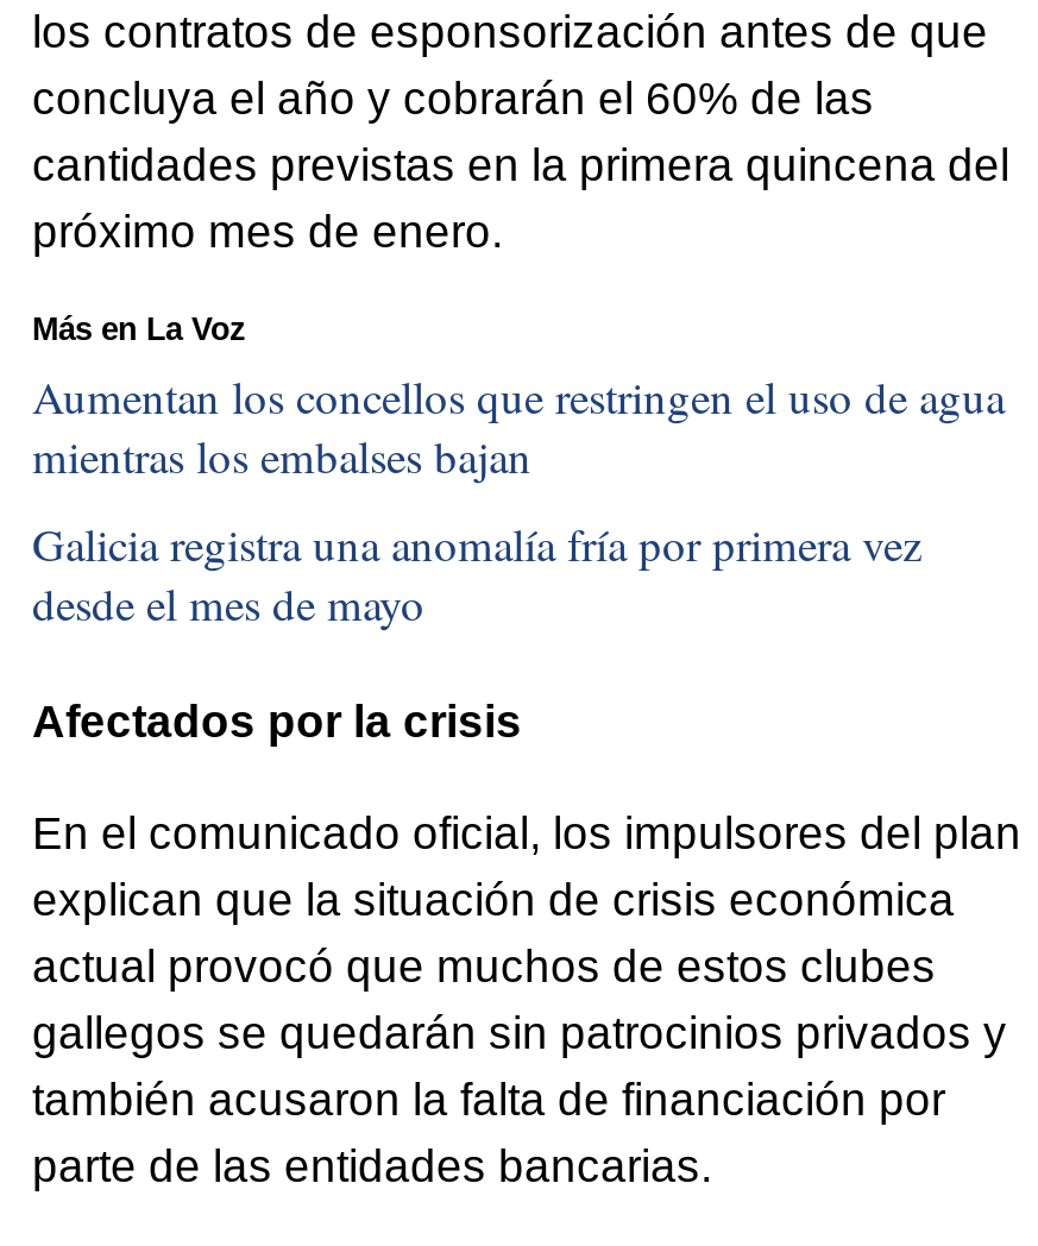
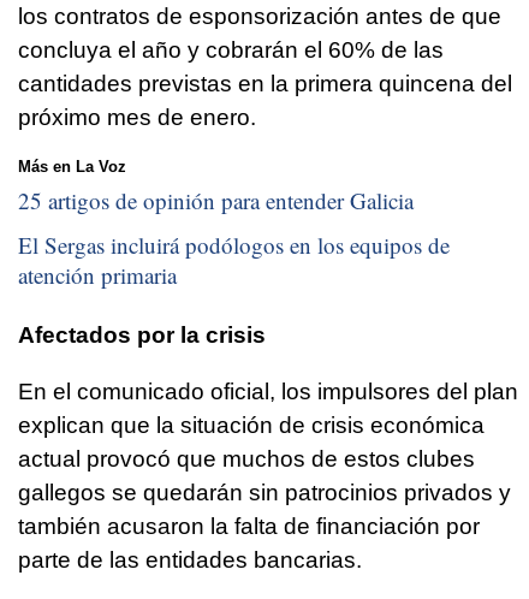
- Aumentan los concellos que restringen el uso de agua
- mientras los embalses bajan
+ 25 artigos de opinión para entender Galicia

- Galicia registra una anomalía fría por primera vez
- desde el mes de mayo
+ El Sergas incluirá podólogos en los equipos de
+ atención primaria
